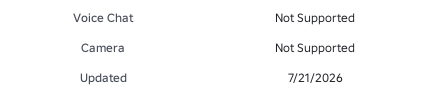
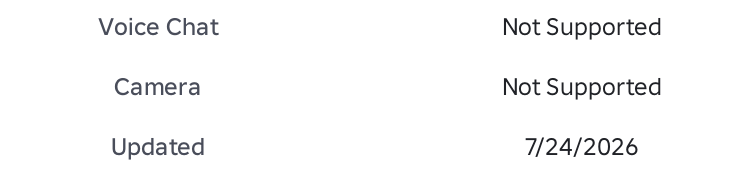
- 7/21/2026
+ 7/24/2026
